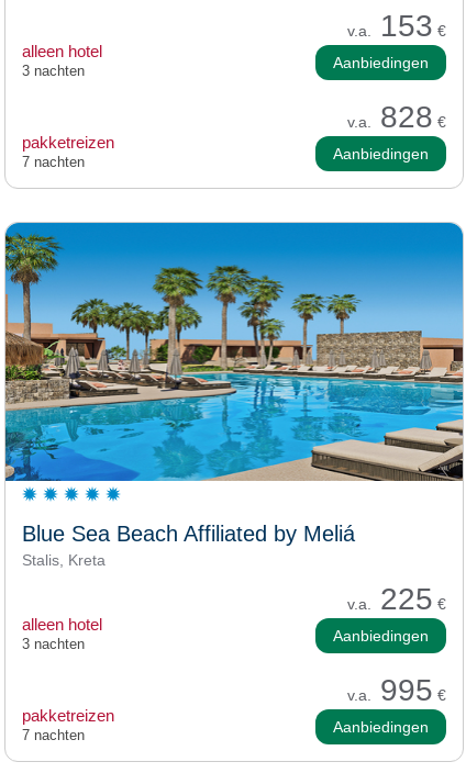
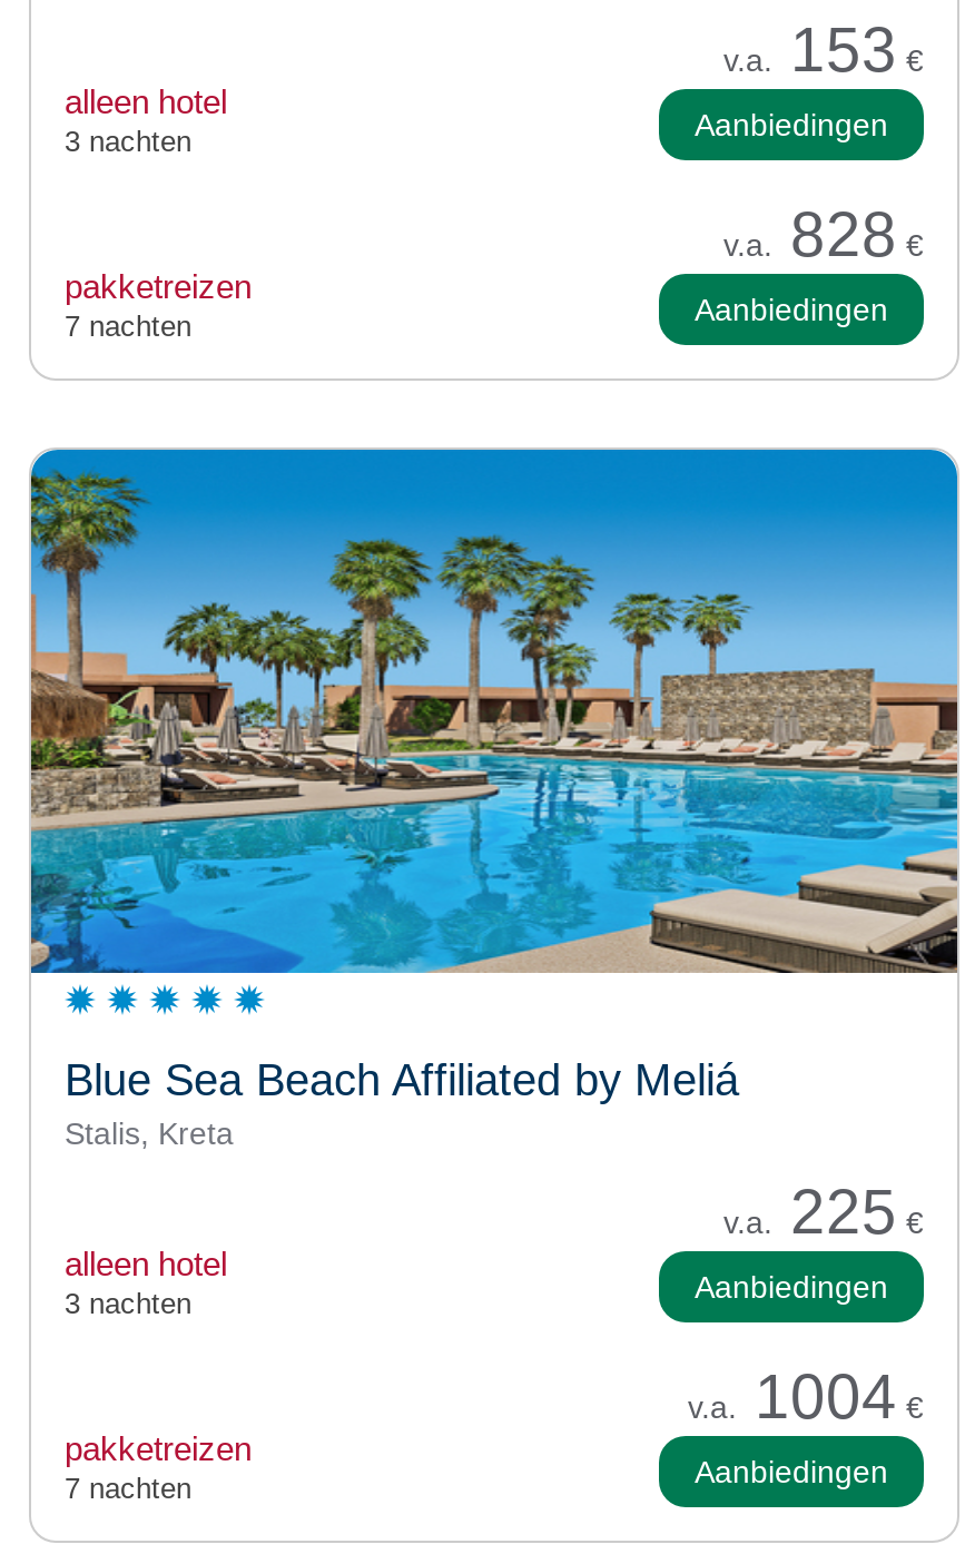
- v.a. 995€
+ v.a. 1004€
